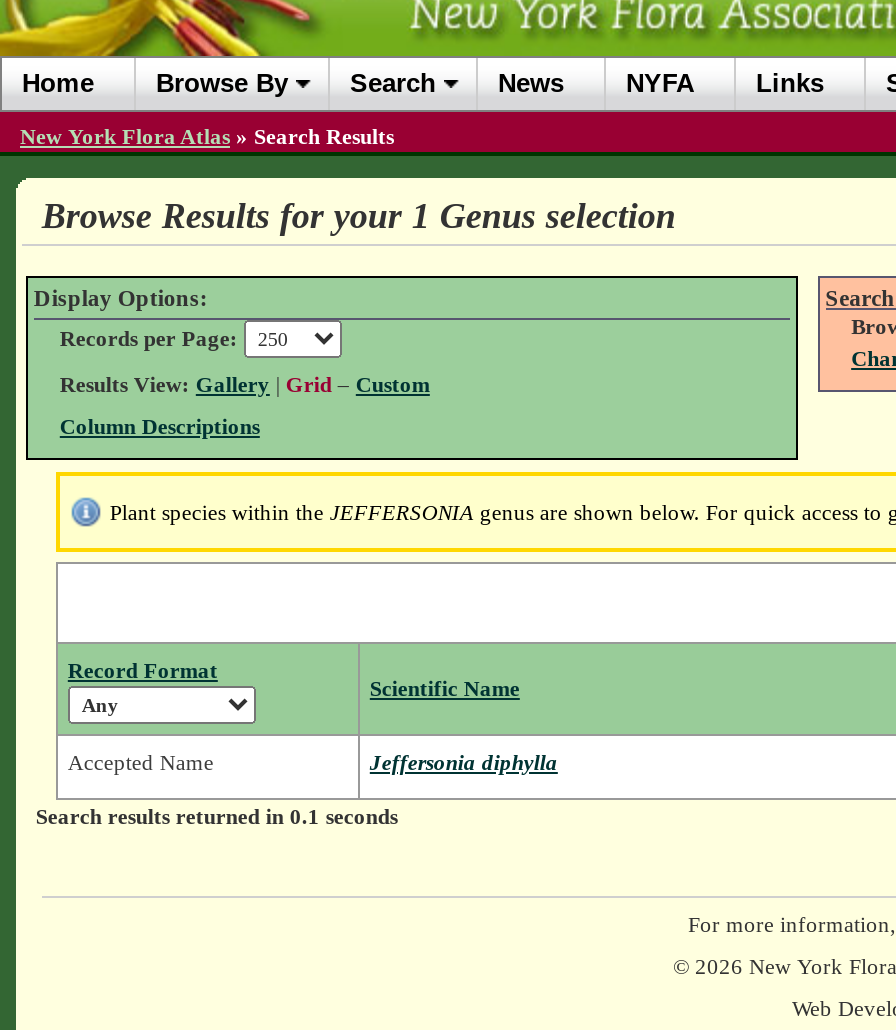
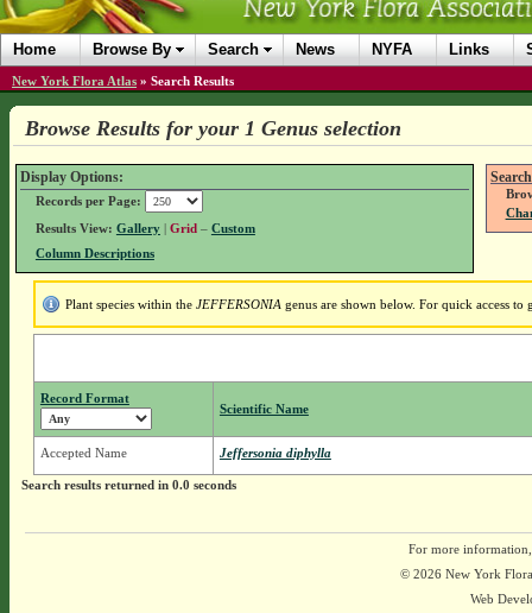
- Search results returned in 0.1 seconds
+ Search results returned in 0.0 seconds
